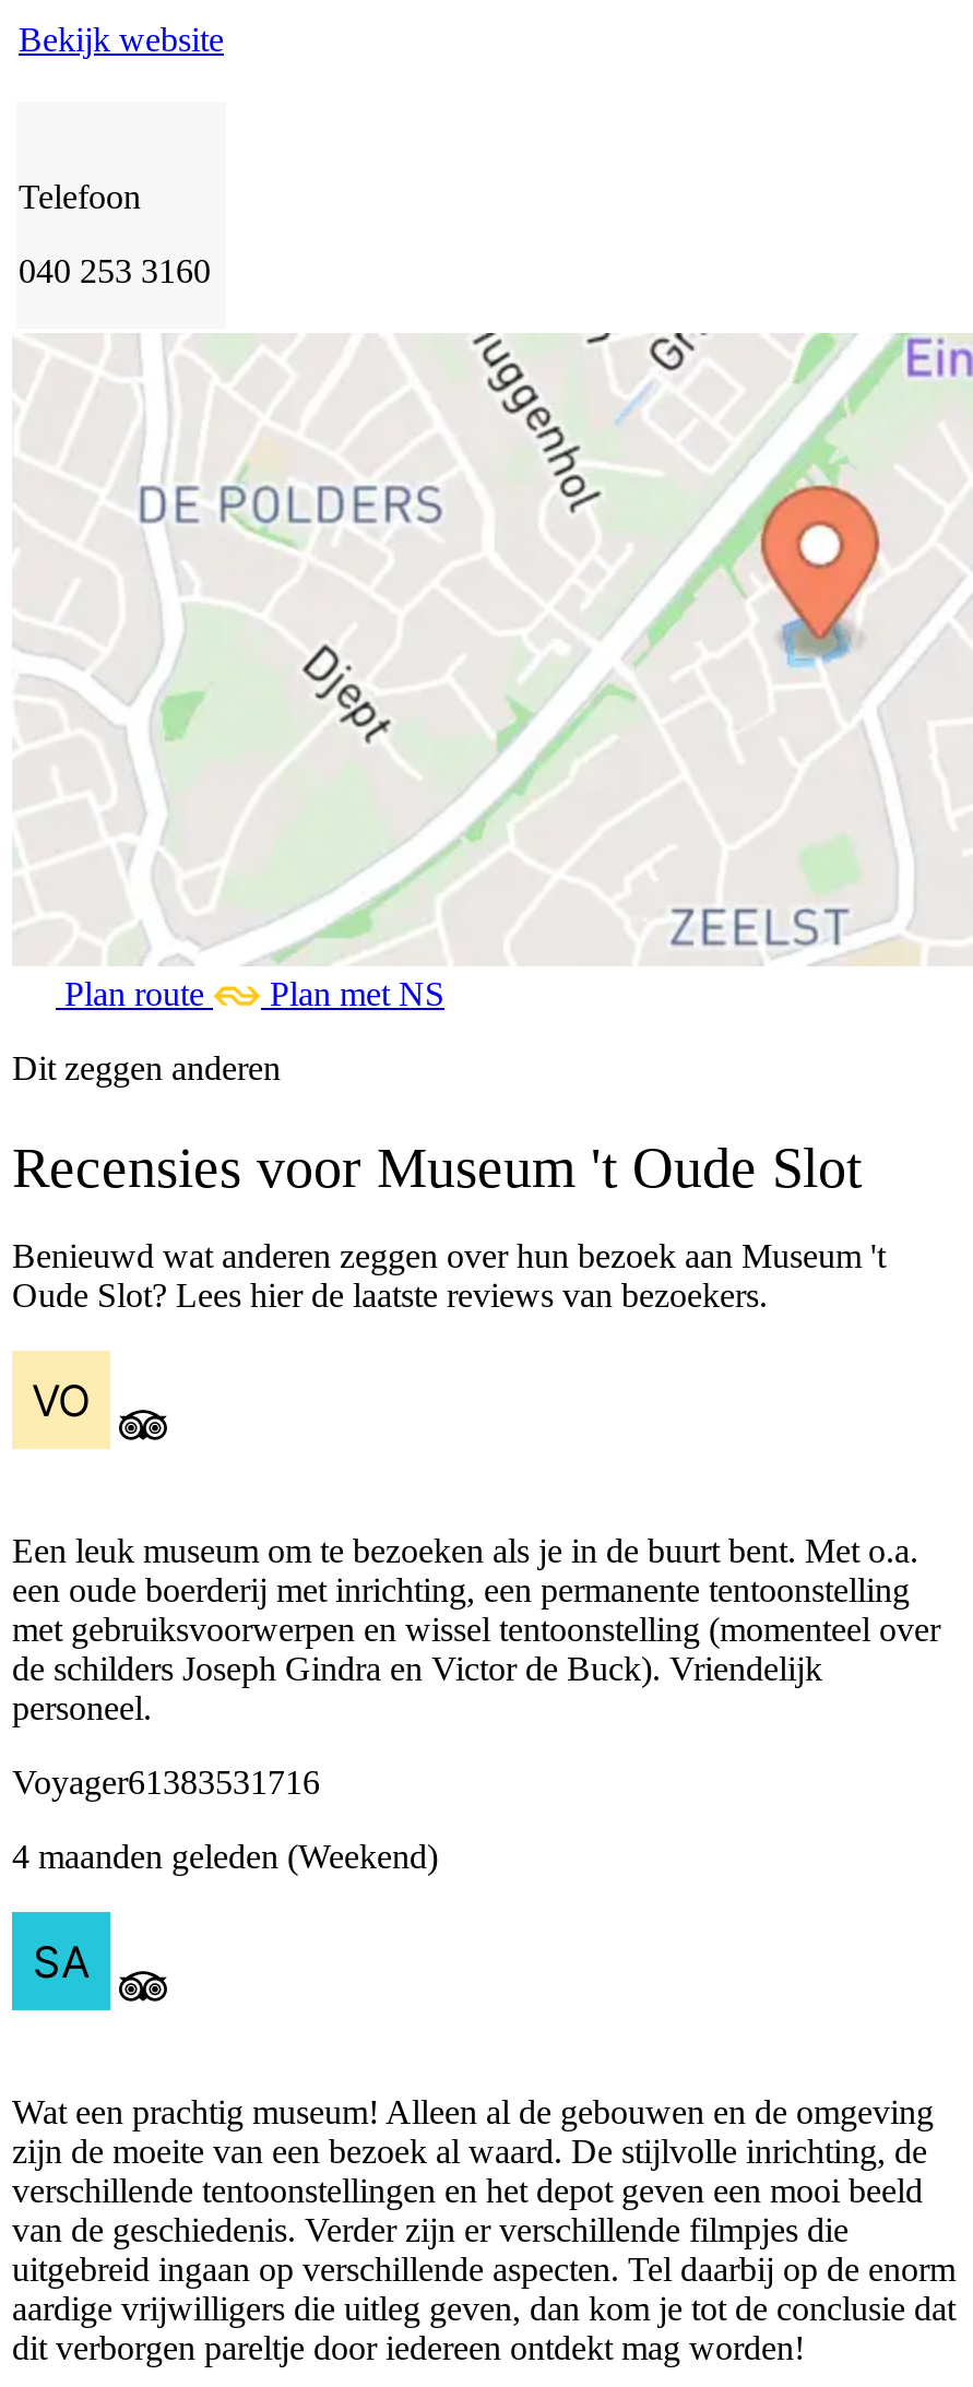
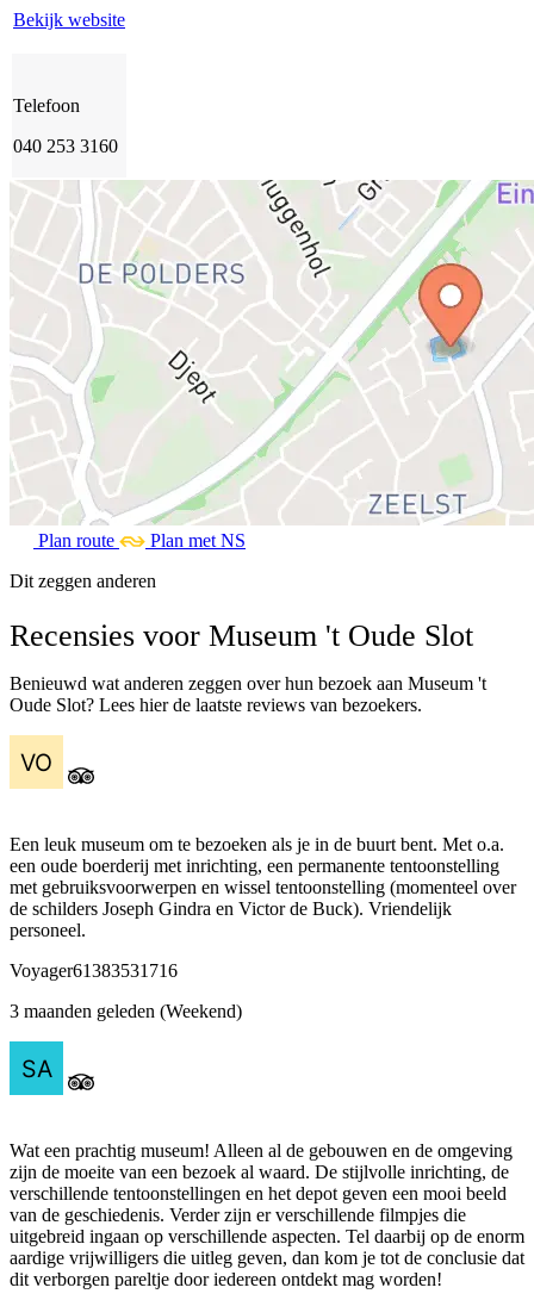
- 4 maanden geleden (Weekend)
+ 3 maanden geleden (Weekend)
